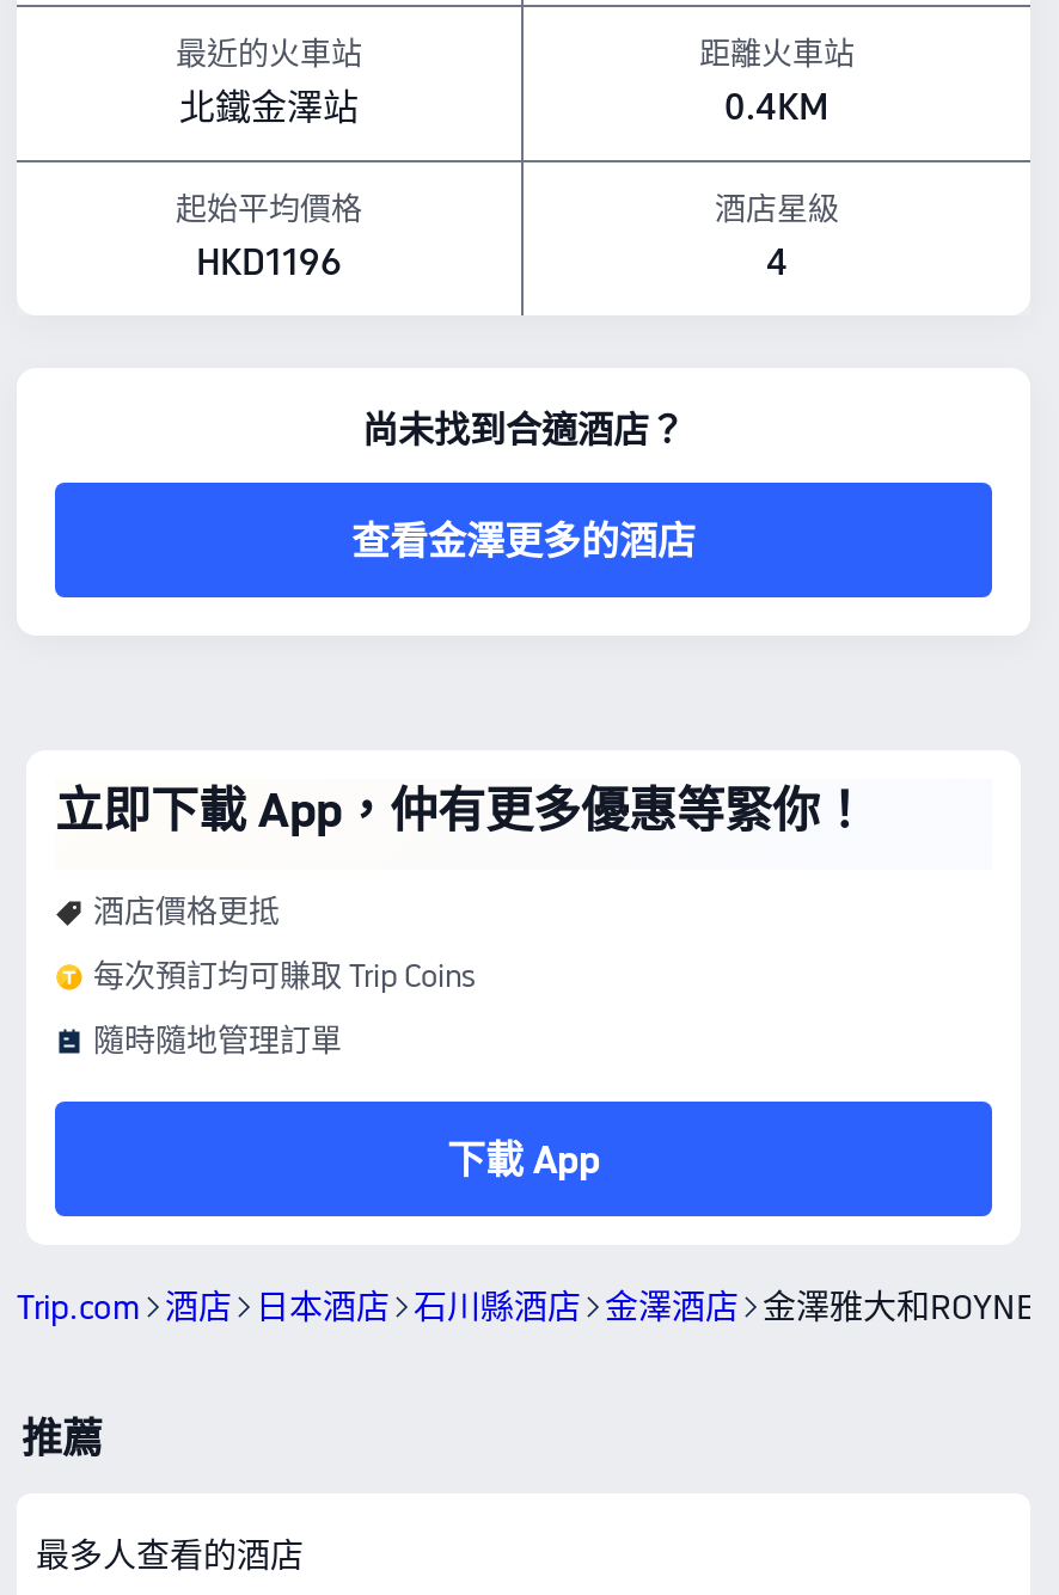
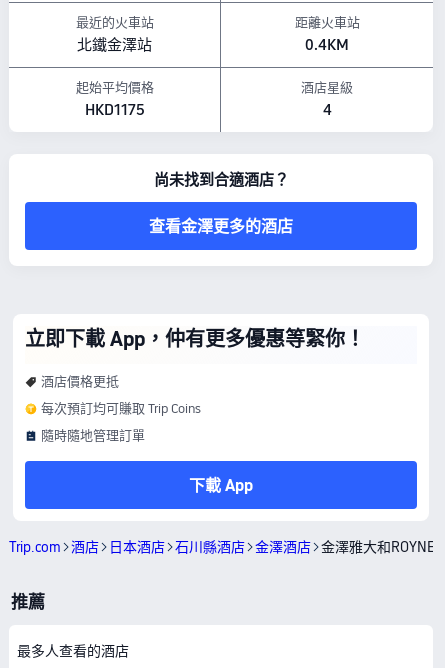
- HKD1196
+ HKD1175
